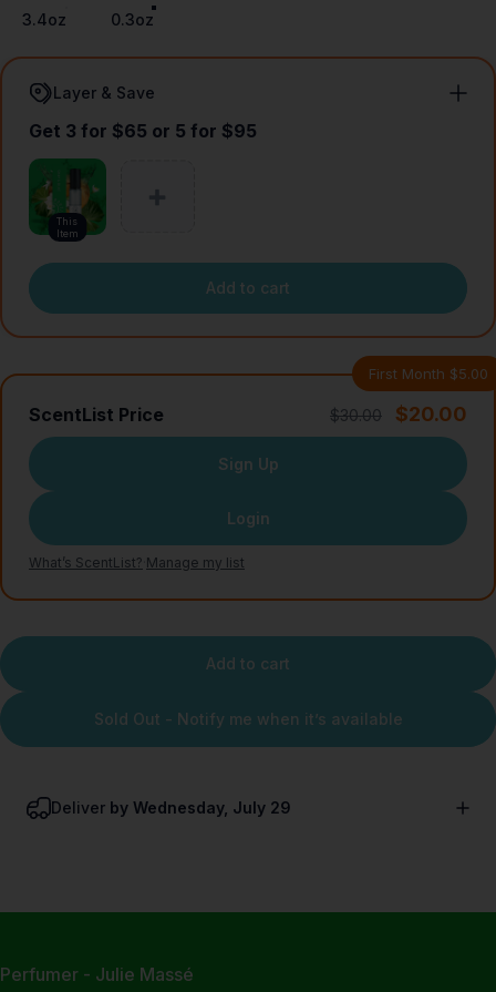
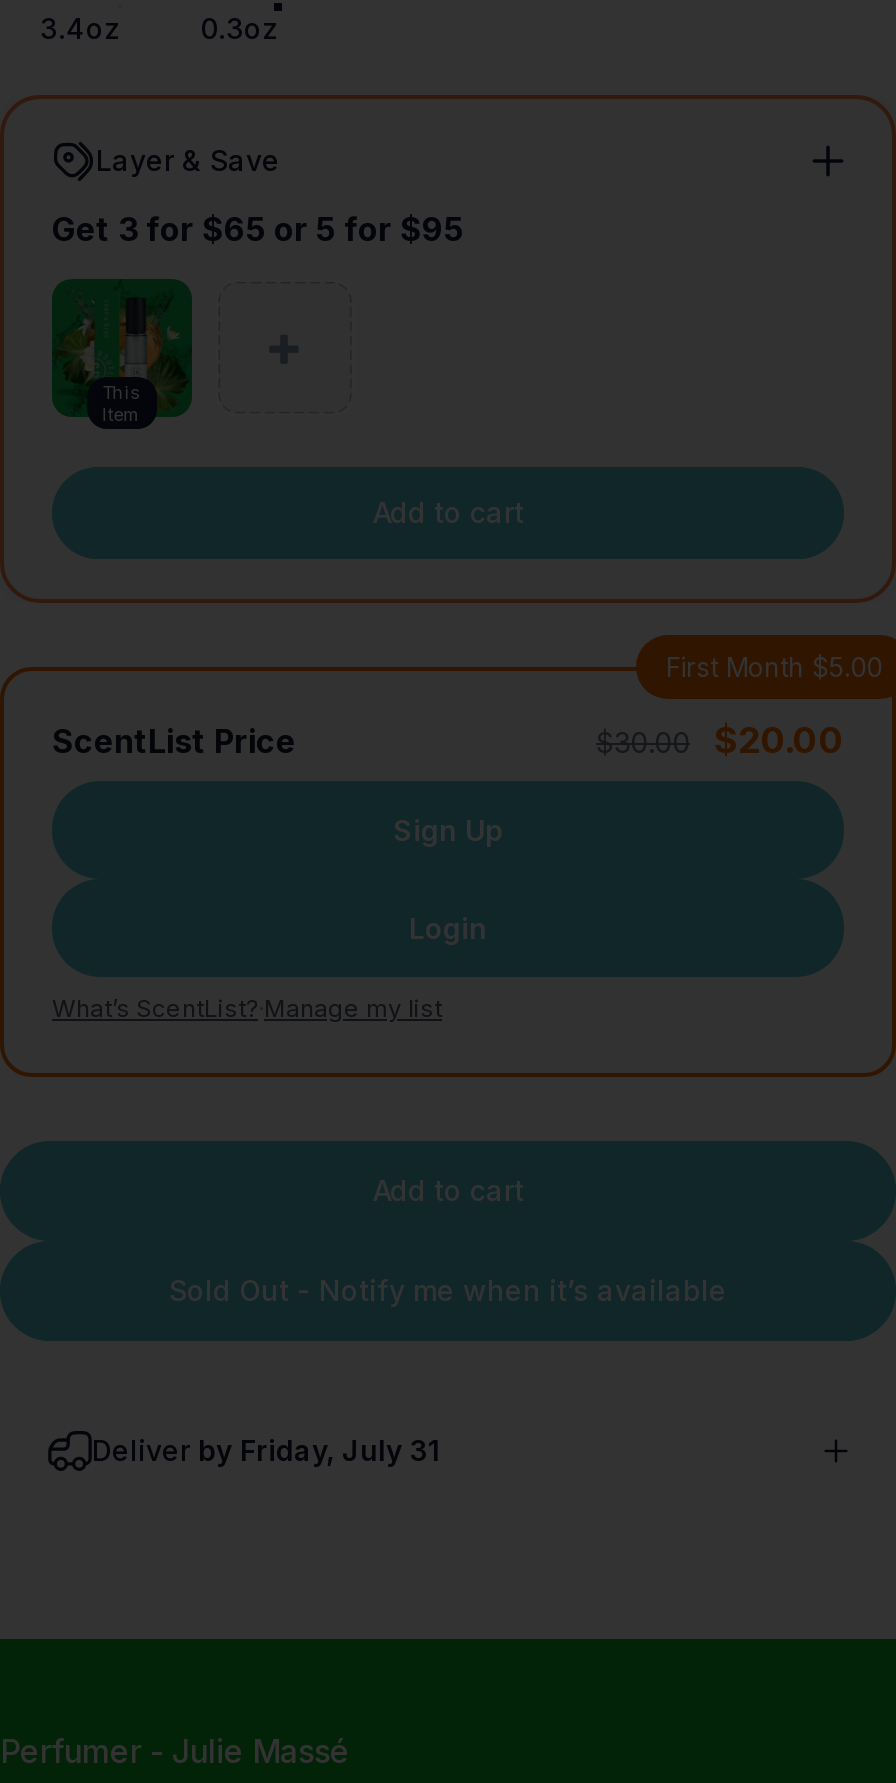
- Deliver by Wednesday, July 29
+ Deliver by Friday, July 31
